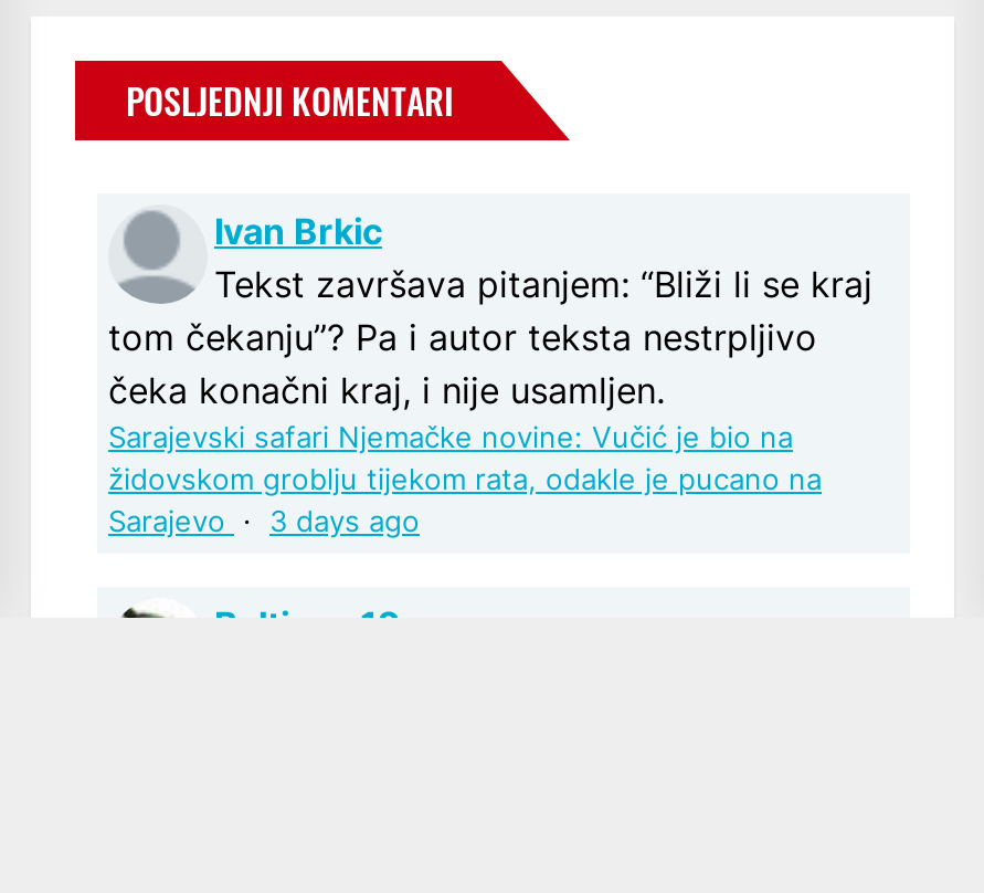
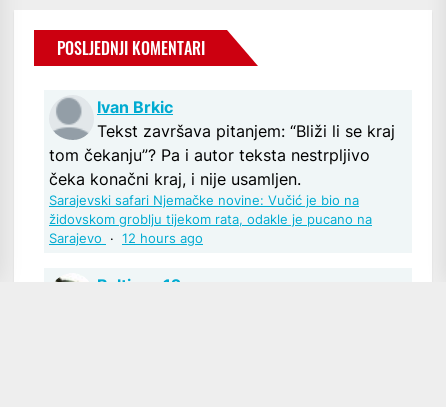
- Sarajevo · 3 days ago
+ Sarajevo · 12 hours ago
